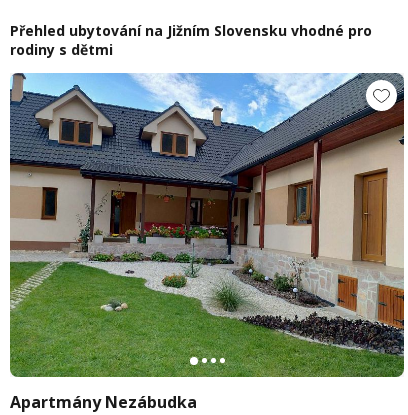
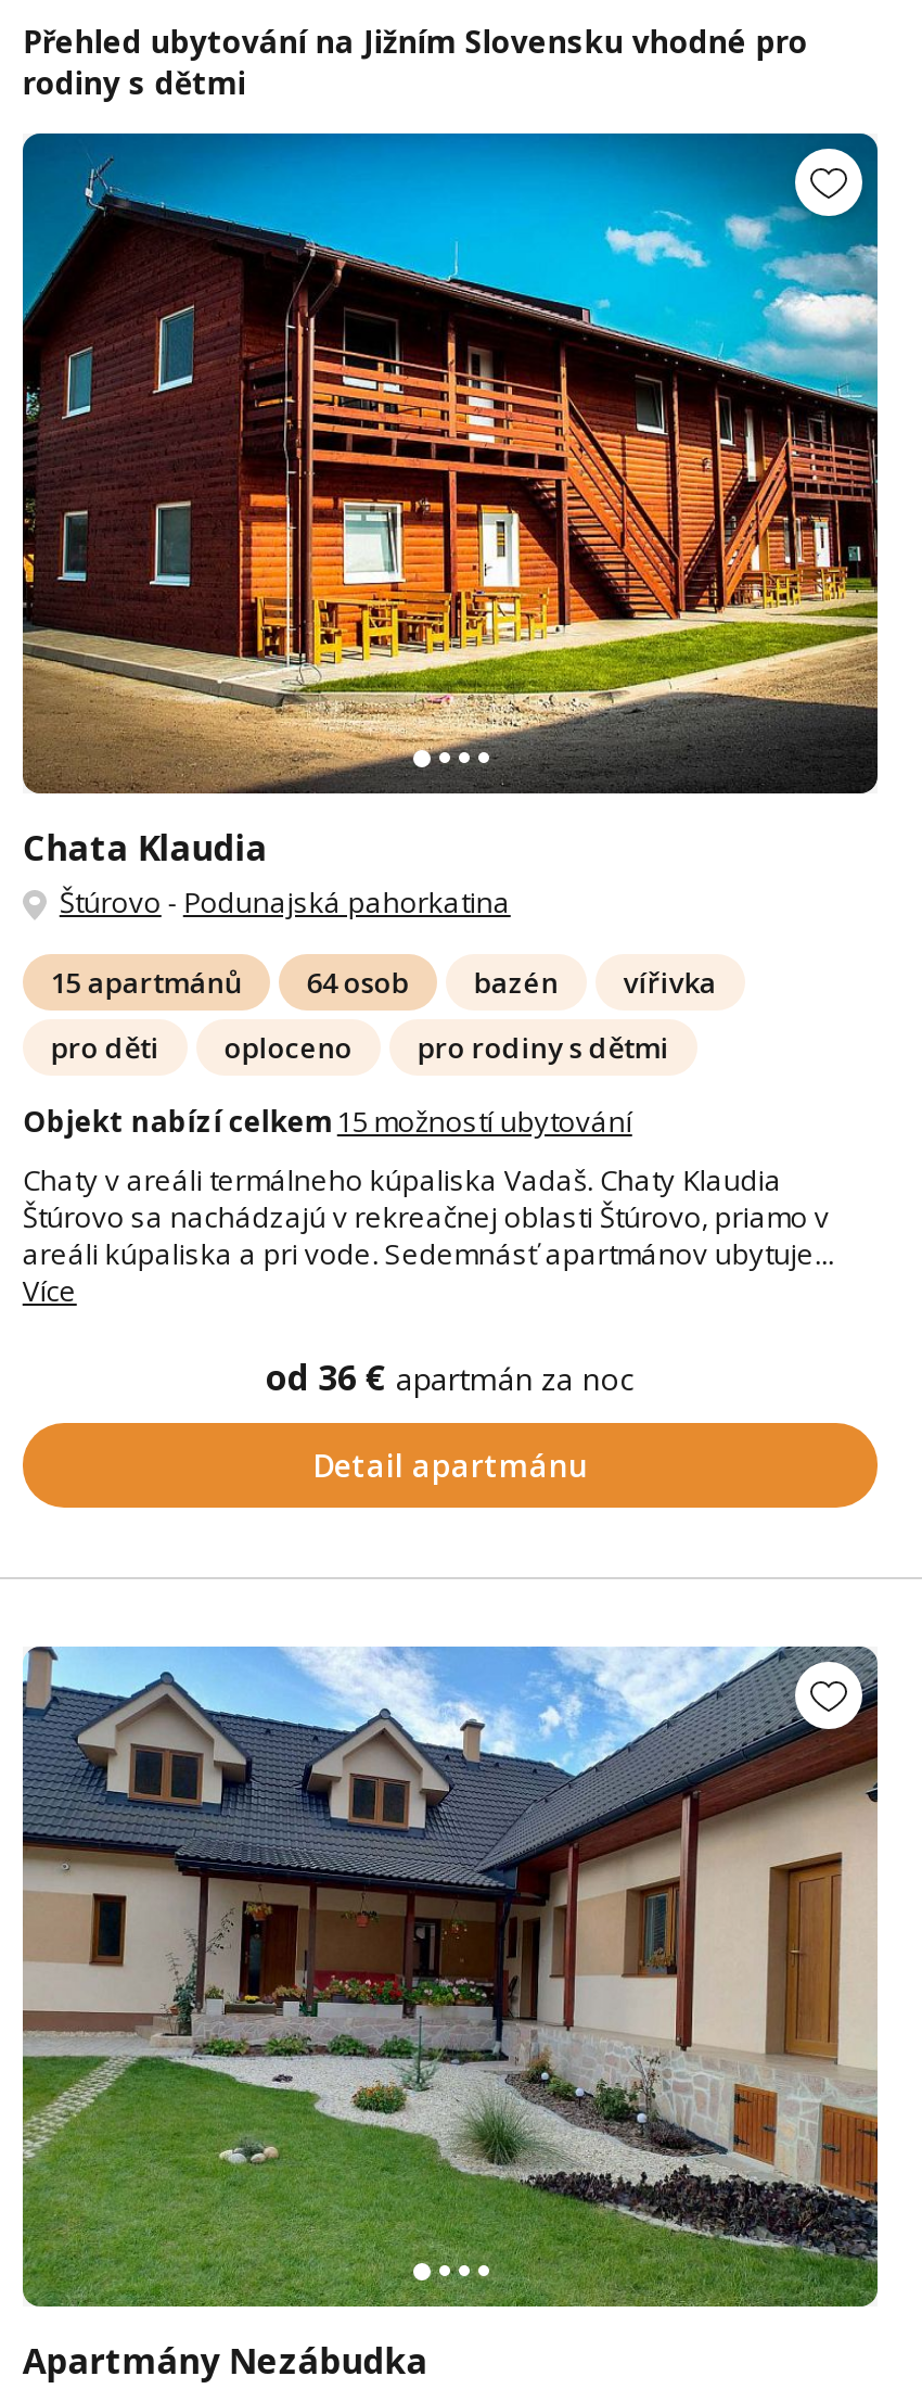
+ [image]
+ Chata Klaudia
+ Štúrovo - Podunajská pahorkatina
+ 15 apartmánů
+ 64 osob
+ bazén
+ vířivka
+ pro děti
+ oploceno
+ pro rodiny s dětmi
+ Objekt nabízí celkem 15 možností ubytování
+ Chaty v areáli termálneho kúpaliska Vadaš. Chaty Klaudia
+ Štúrovo sa nachádzajú v rekreačnej oblasti Štúrovo, priamo v
+ areáli kúpaliska a pri vode. Sedemnásť apartmánov ubytuje...
+ Více
+ od 36 €apartmán za noc
+ Detail apartmánu
